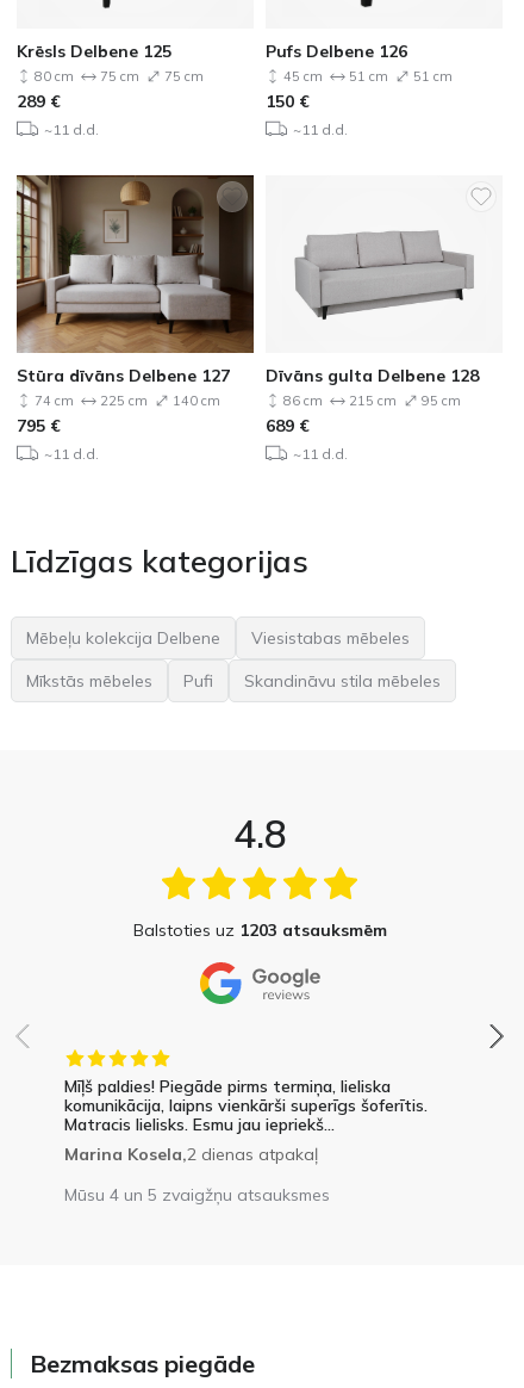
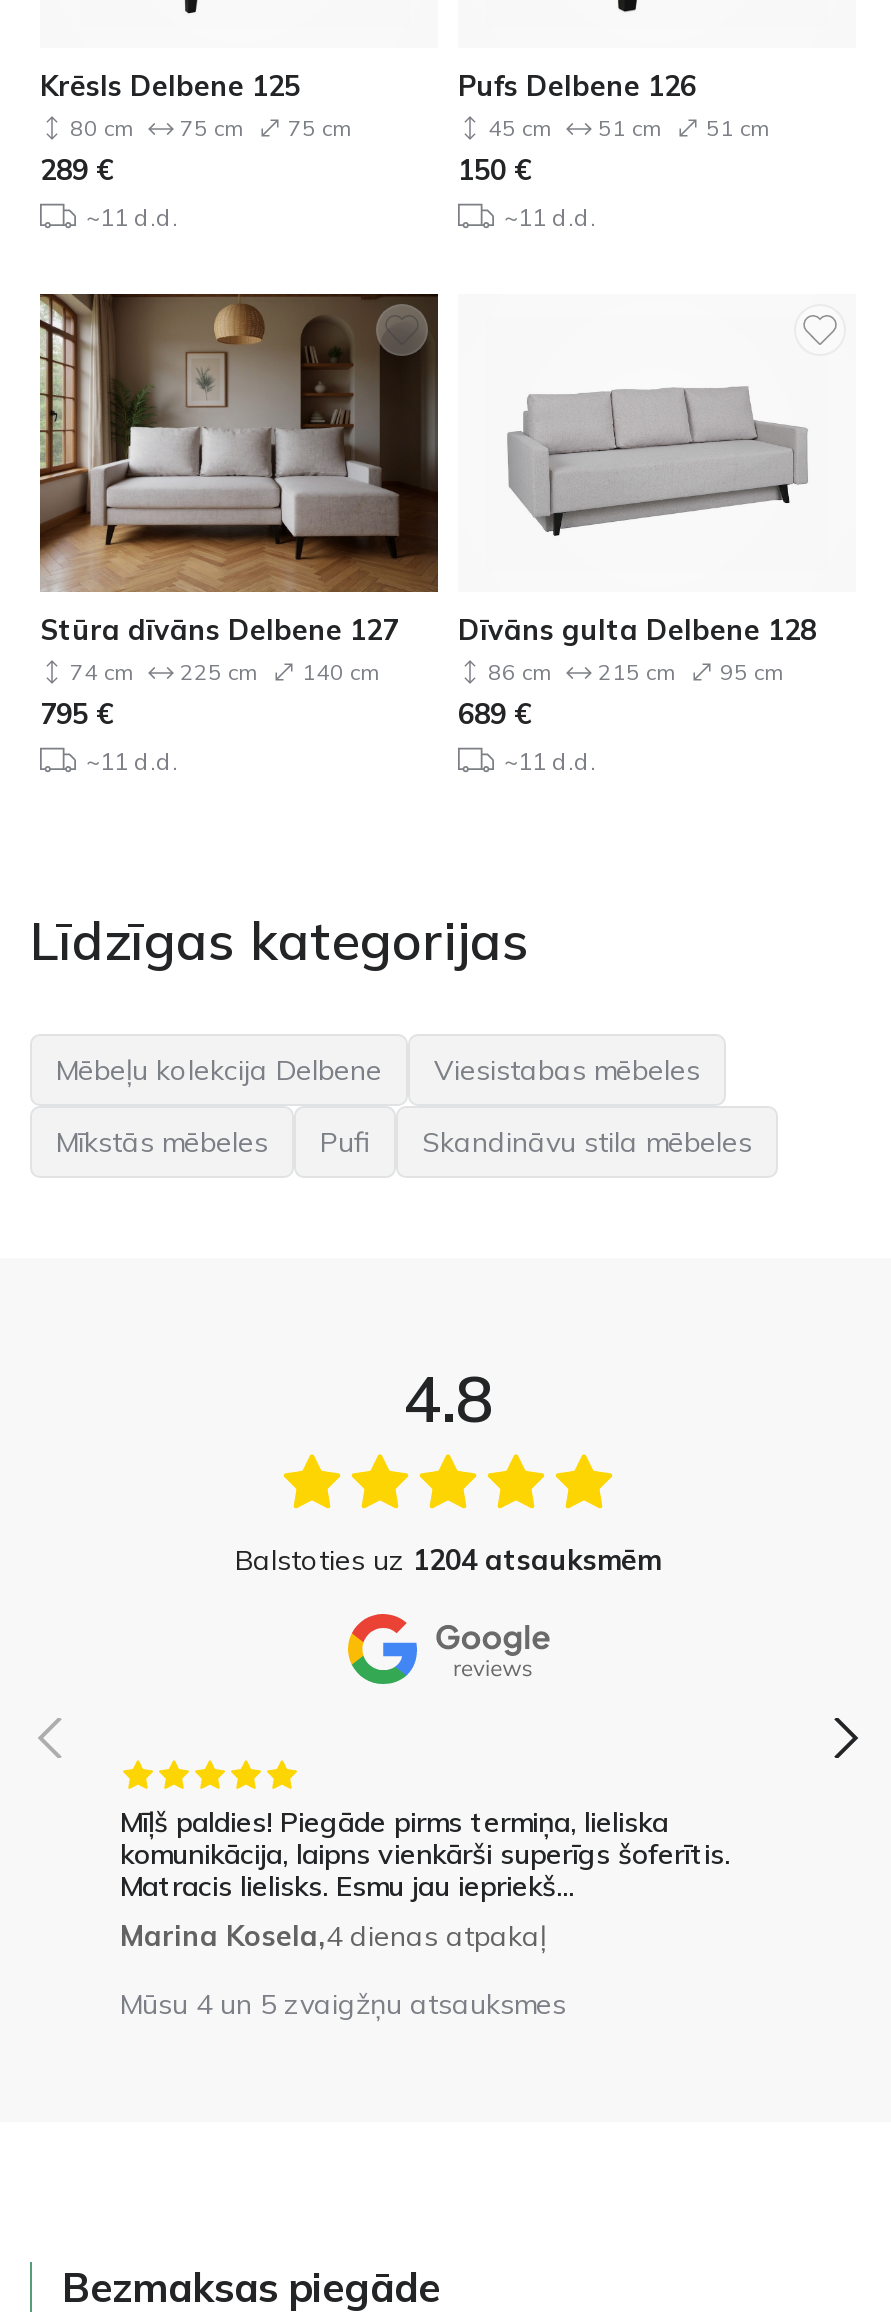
- Balstoties uz 1203 atsauksmēm
+ Balstoties uz 1204 atsauksmēm

- Marina Kosela,2 dienas atpakaļ
+ Marina Kosela,4 dienas atpakaļ
